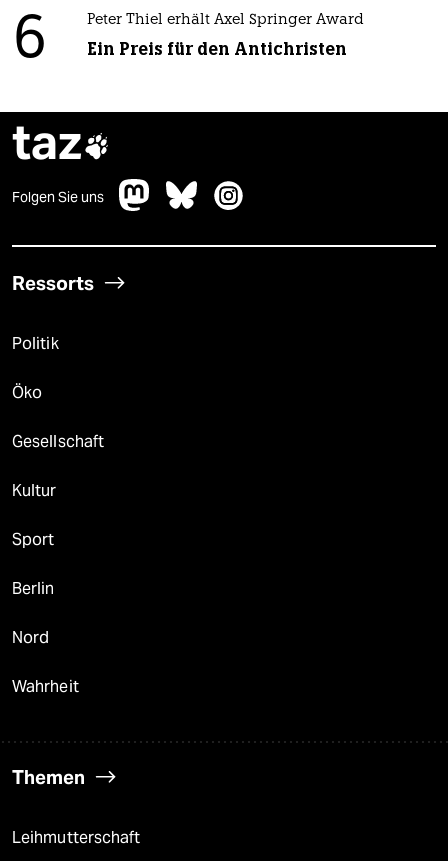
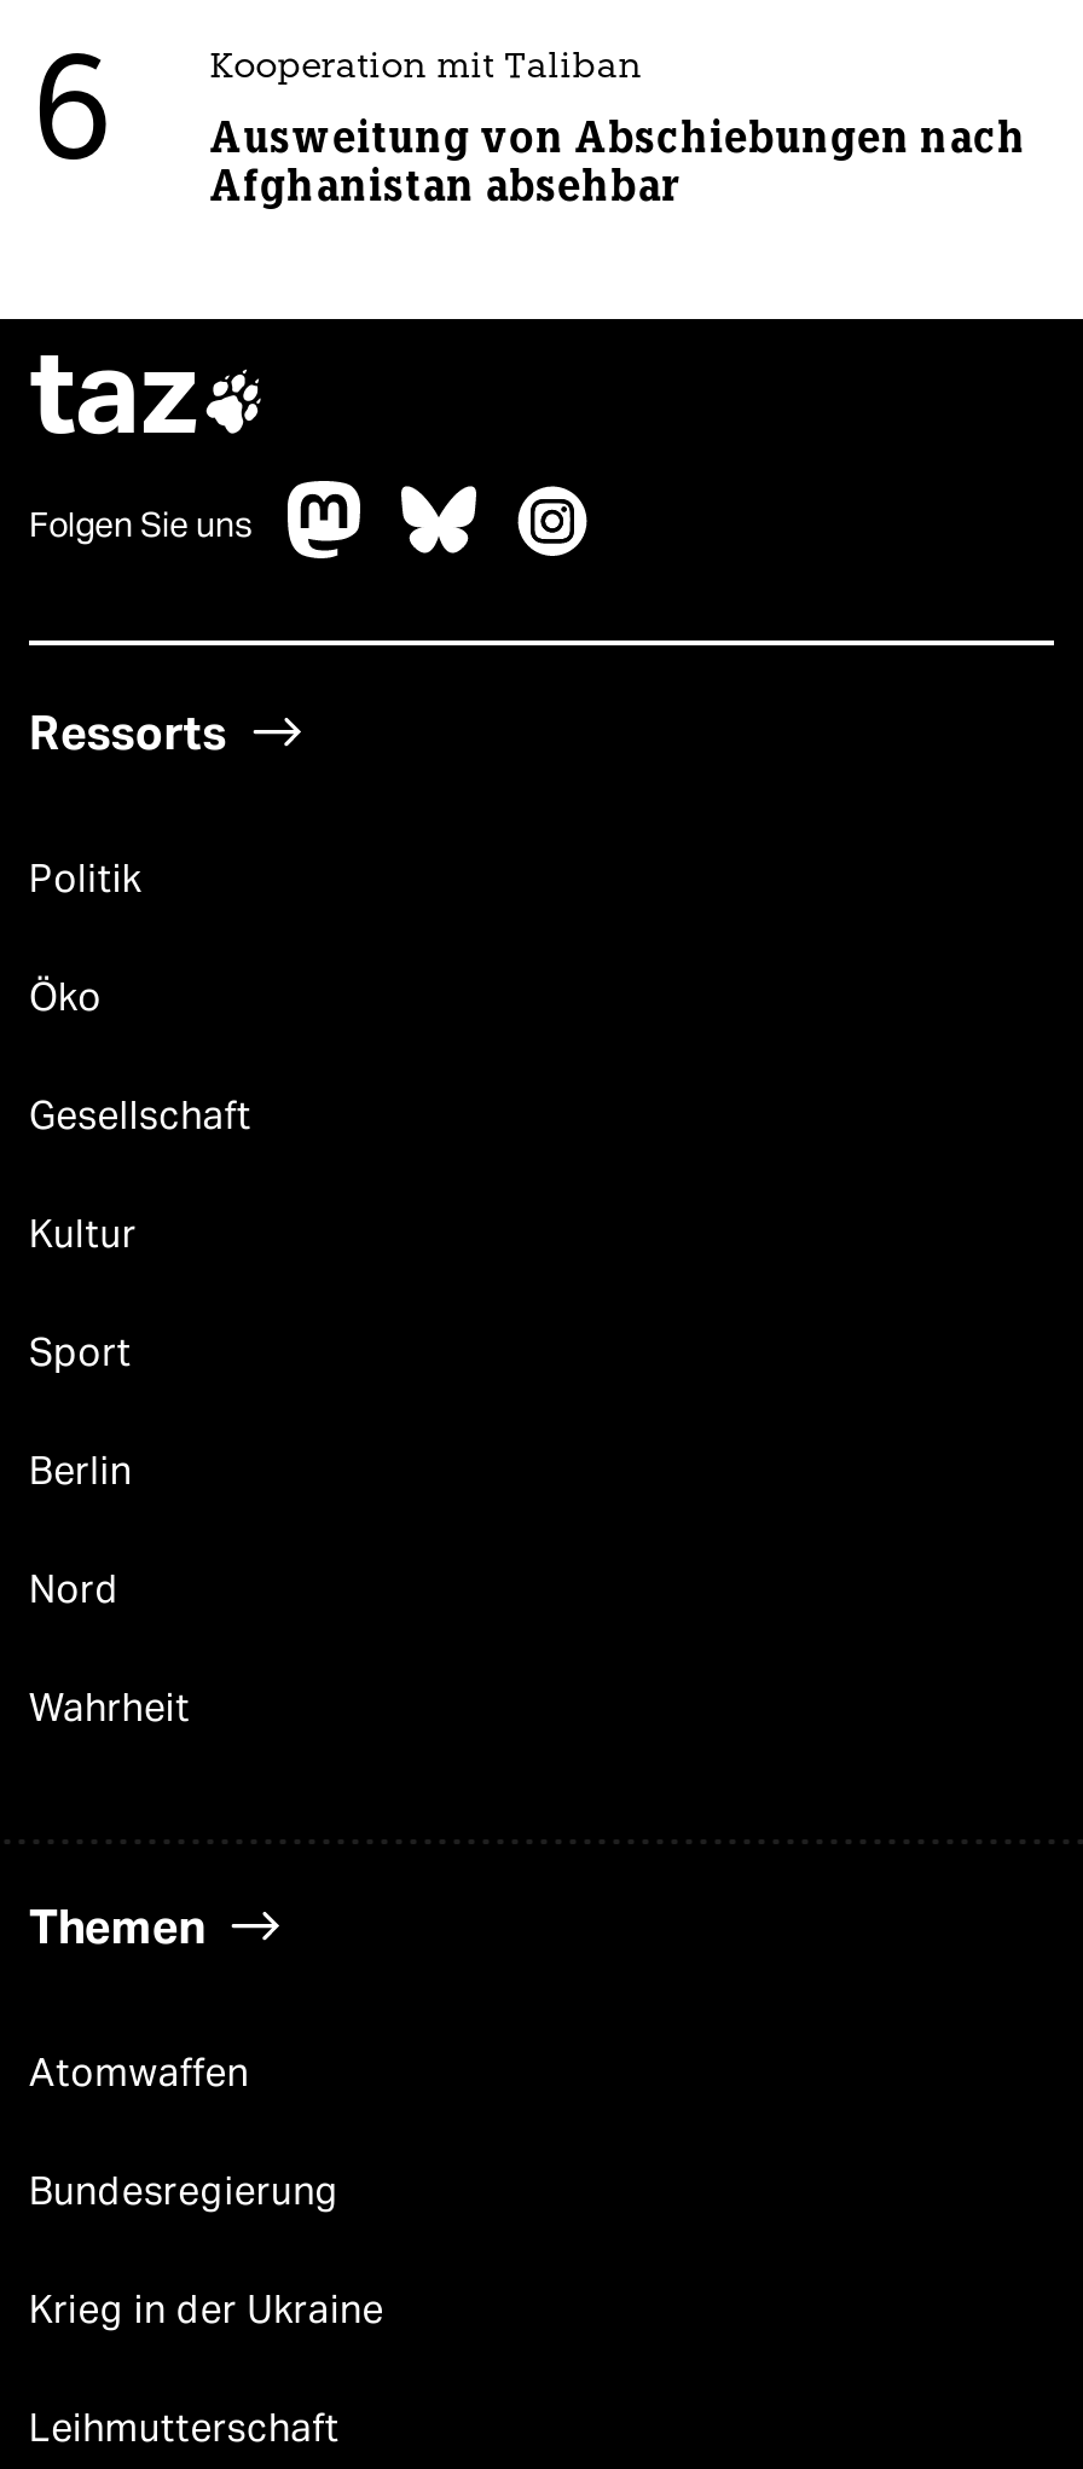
- Peter Thiel erhält Axel Springer Award
+ Kooperation mit Taliban

- Ein Preis für den Antichristen
+ Ausweitung von Abschiebungen nach
+ Afghanistan absehbar

+ Atomwaffen
+ Bundesregierung
+ Krieg in der Ukraine
